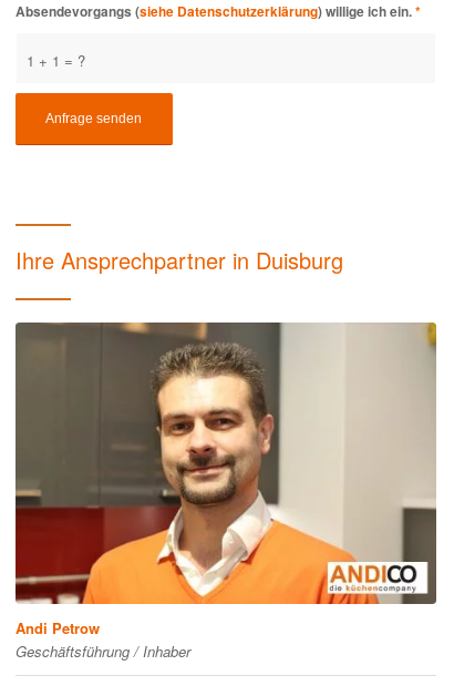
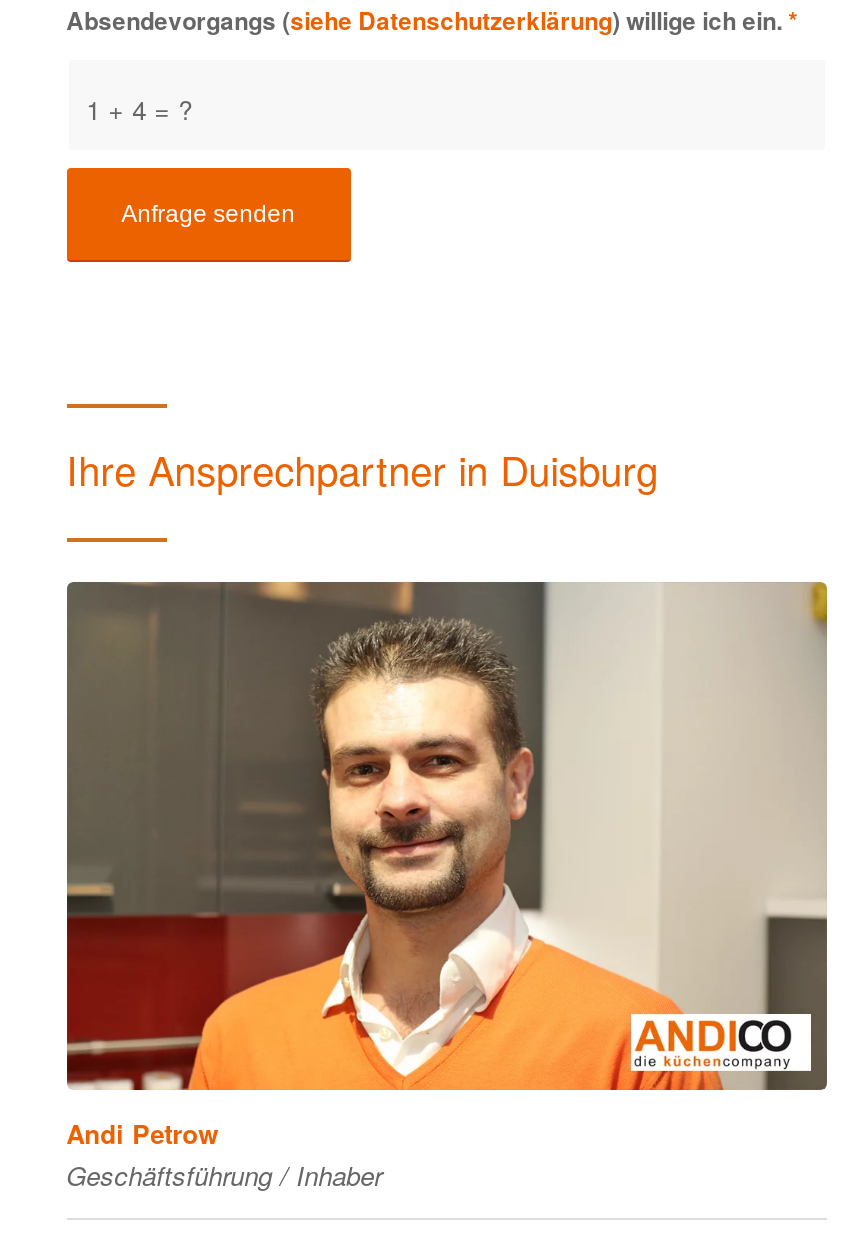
- 1 + 1 = ?
+ 1 + 4 = ?
